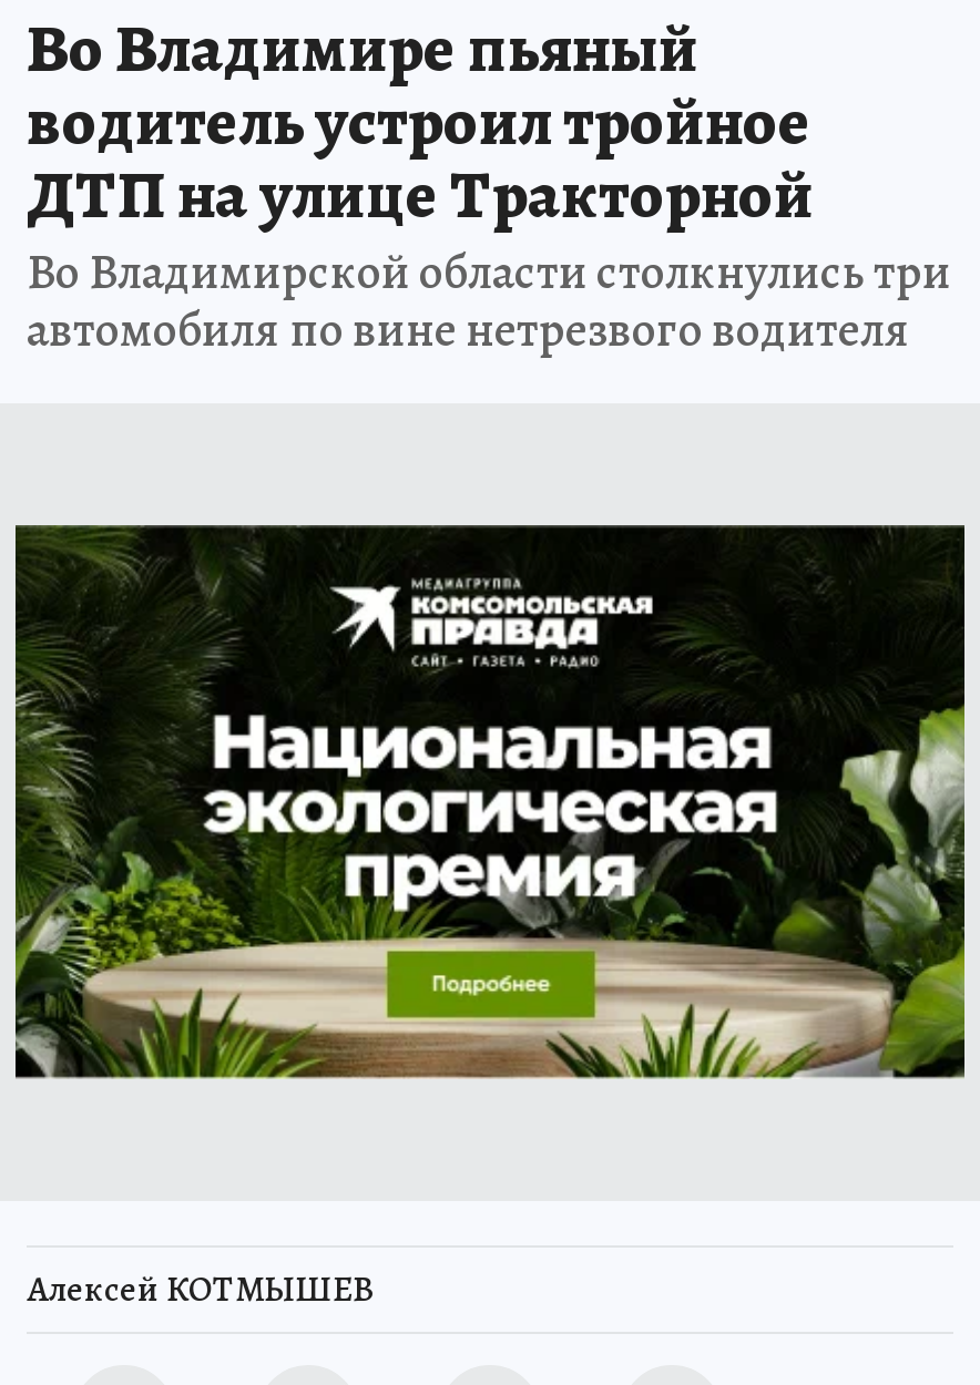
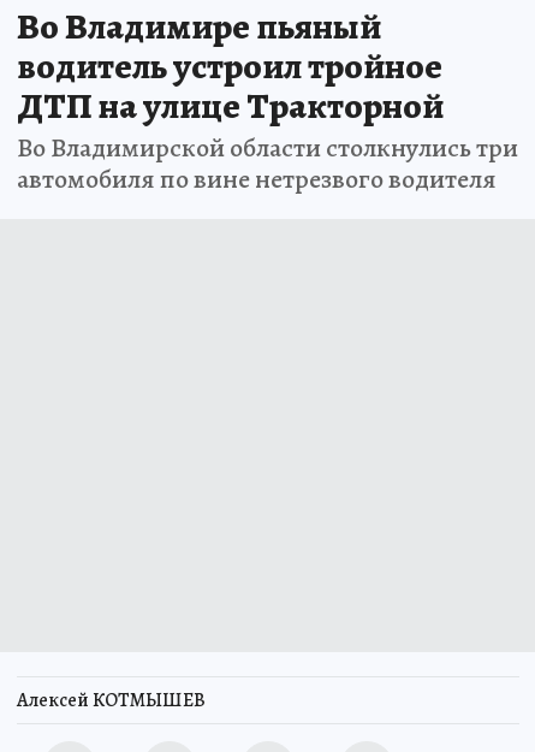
- [image]
